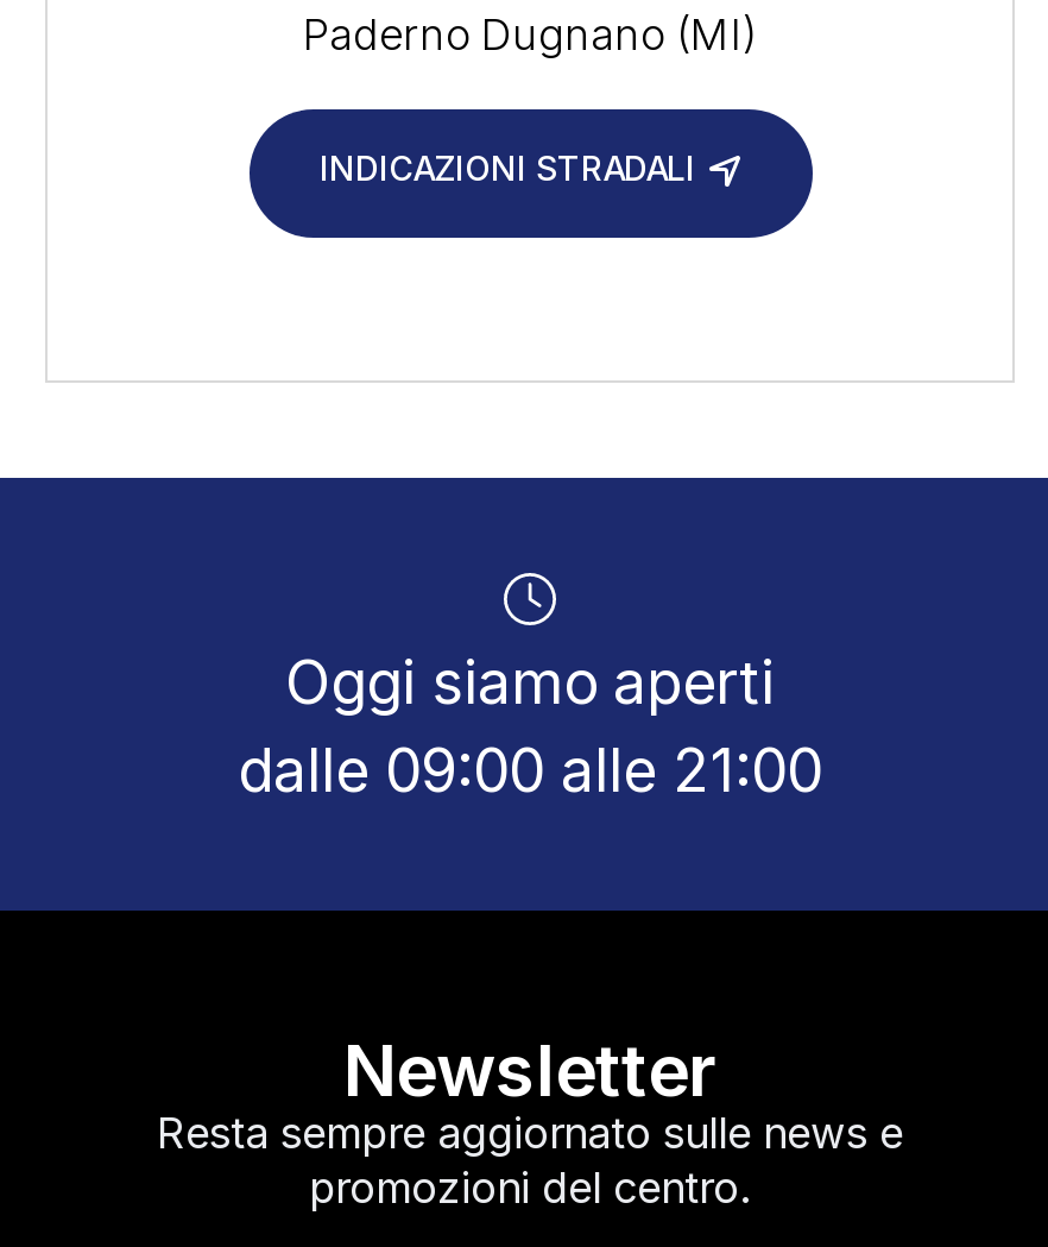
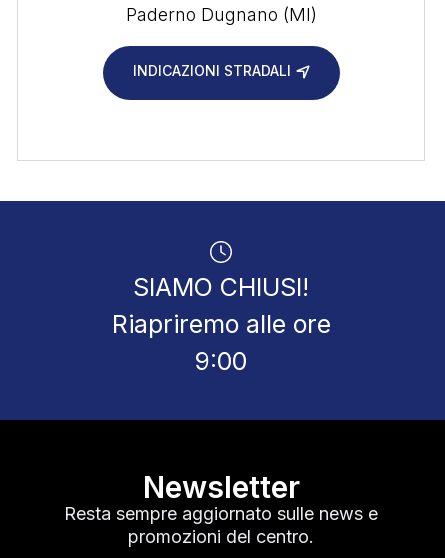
- Oggi siamo aperti
- dalle 09:00 alle 21:00
+ SIAMO CHIUSI!
+ Riapriremo alle ore
+ 9:00
